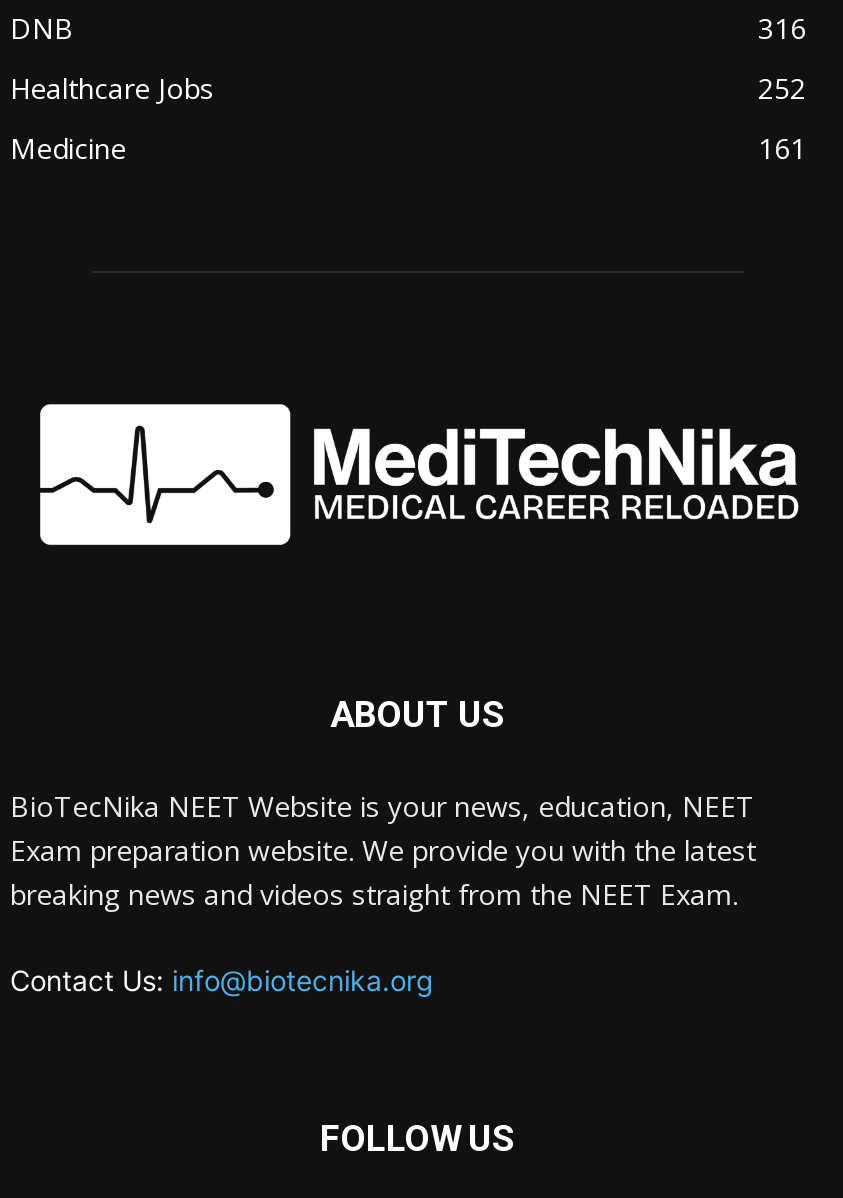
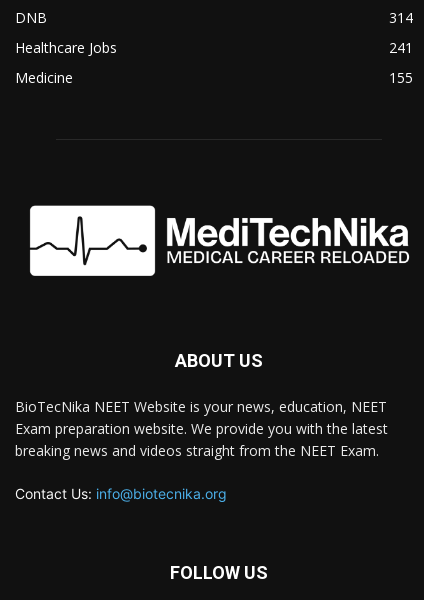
- 316
+ 314

- 252
+ 241

- 161
+ 155
